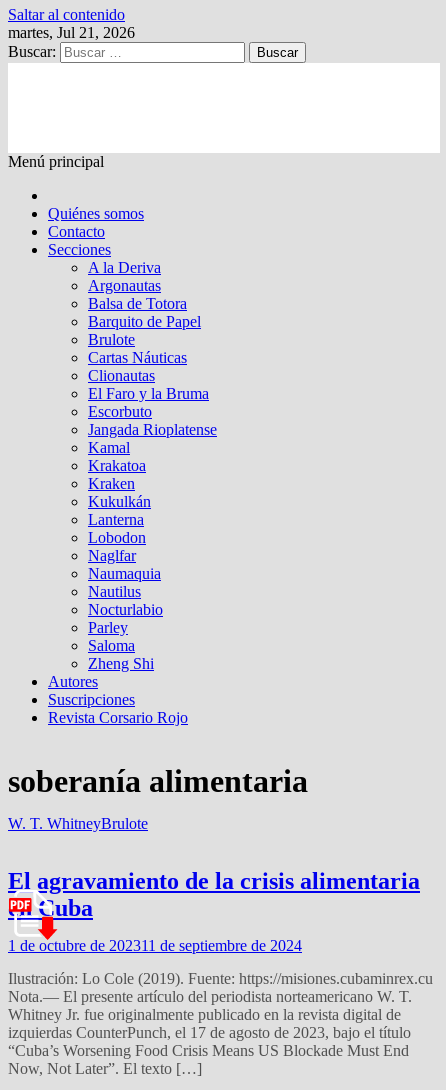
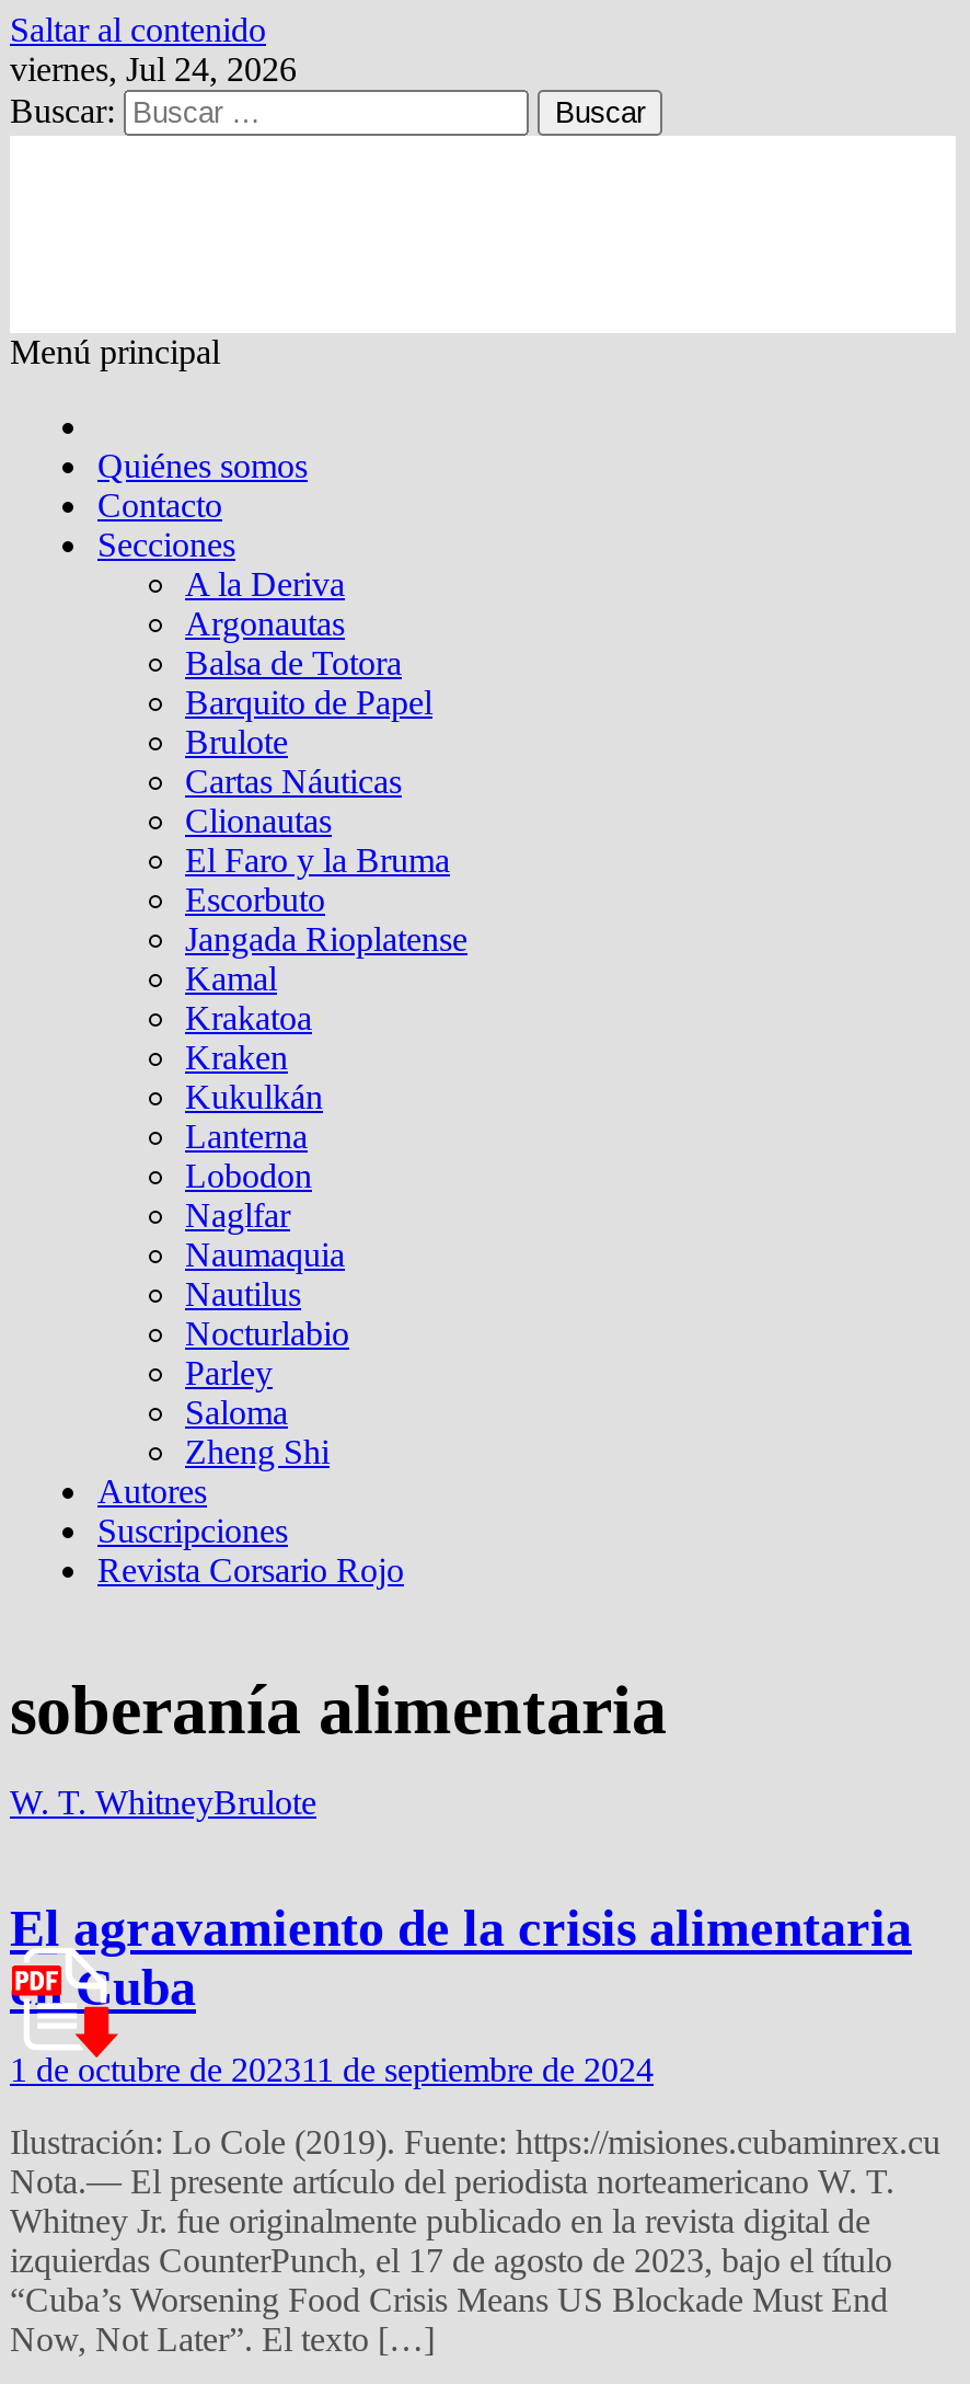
- martes, Jul 21, 2026
+ viernes, Jul 24, 2026
